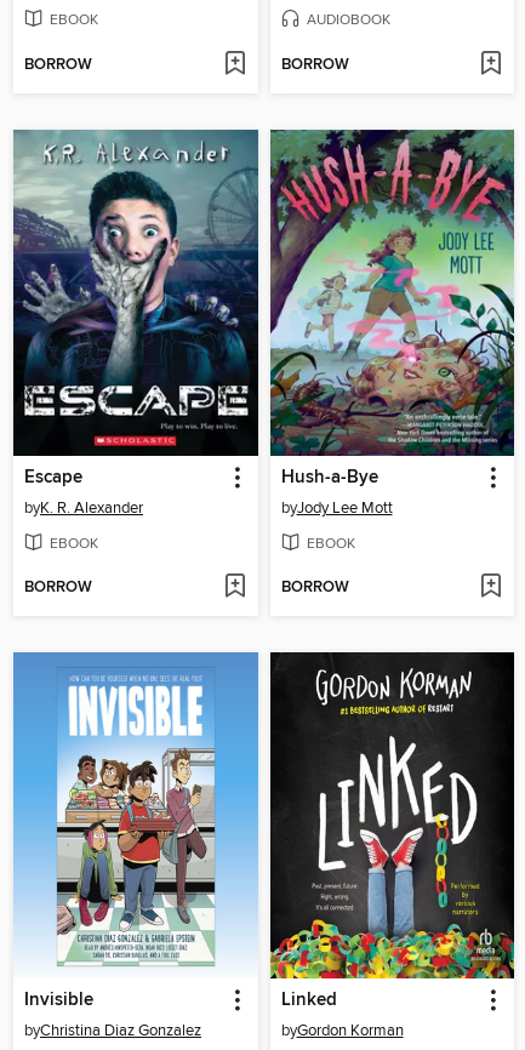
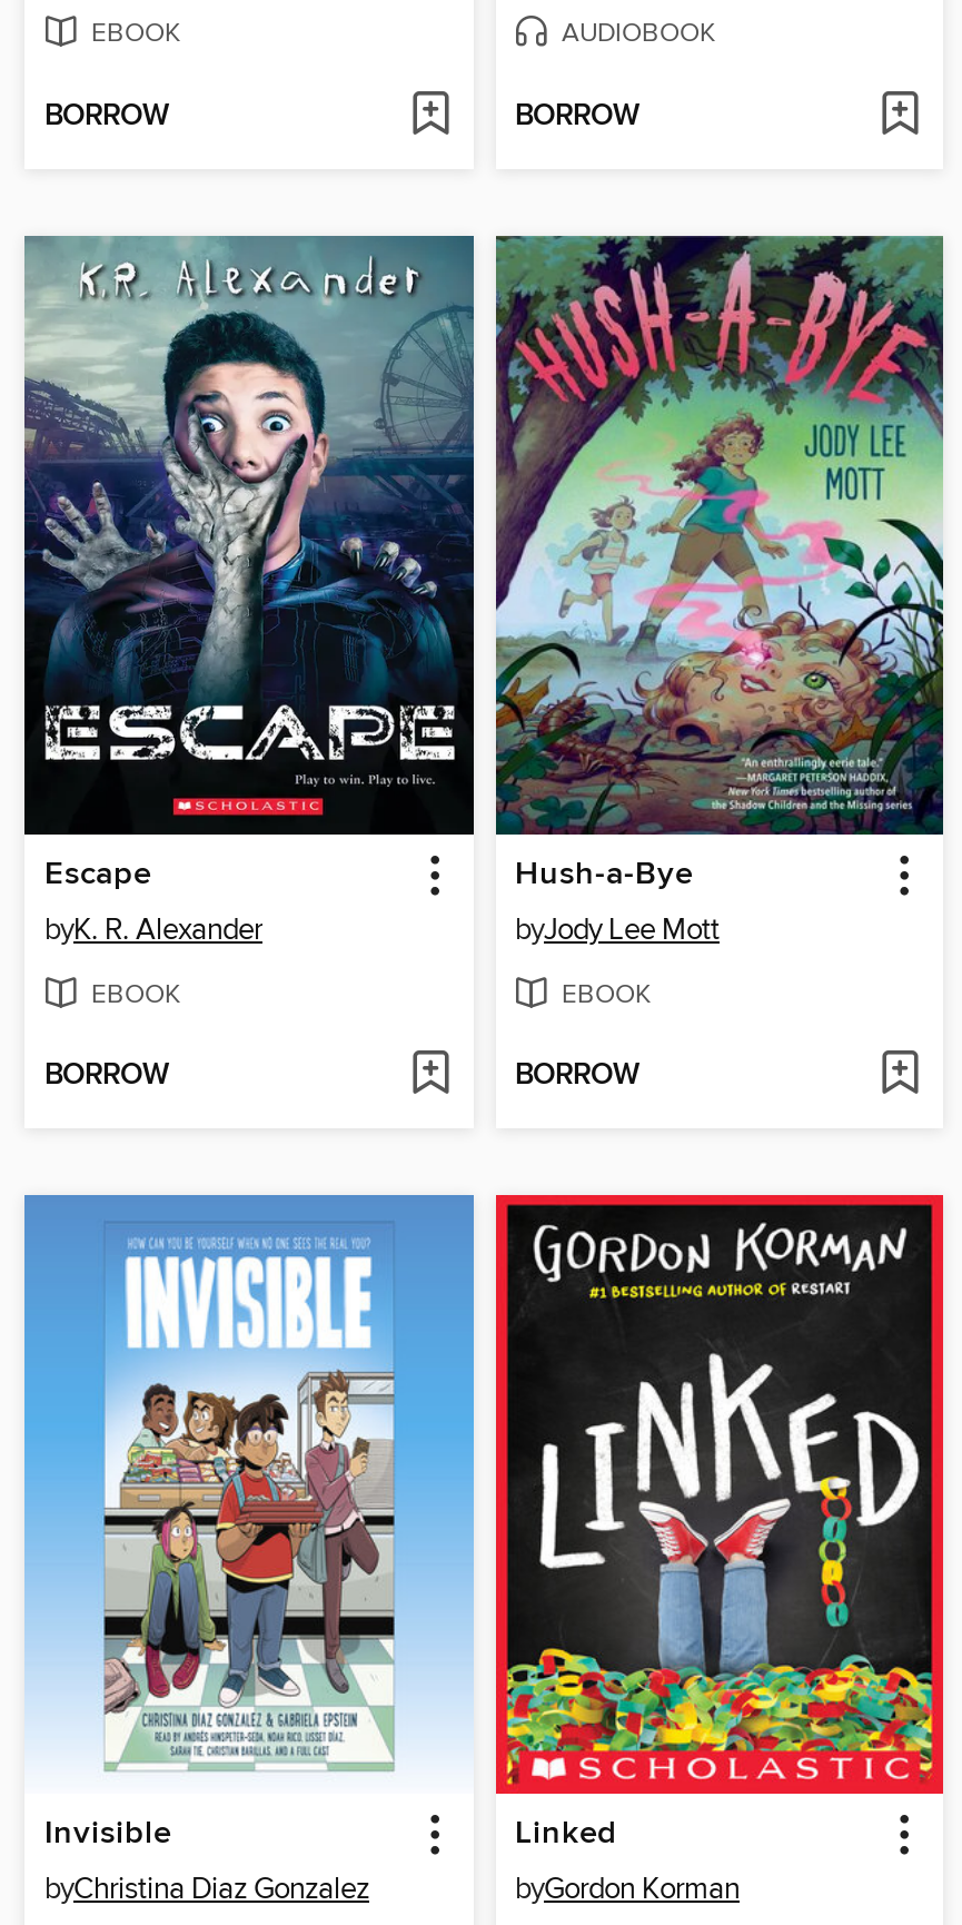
- [image]
+ [image]
